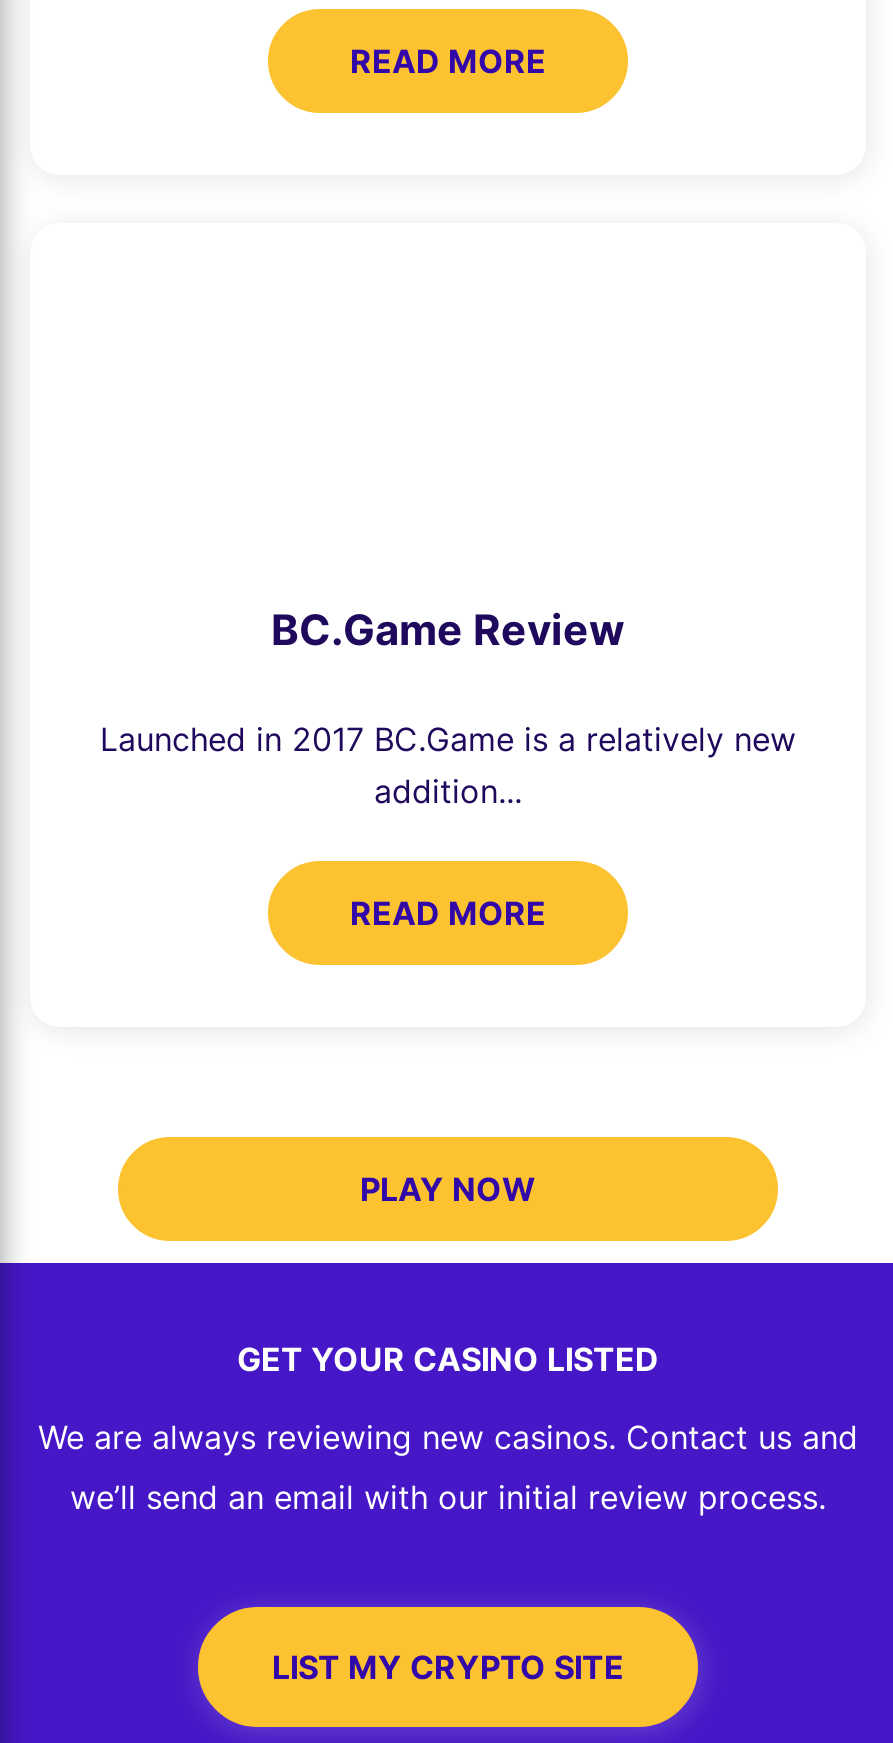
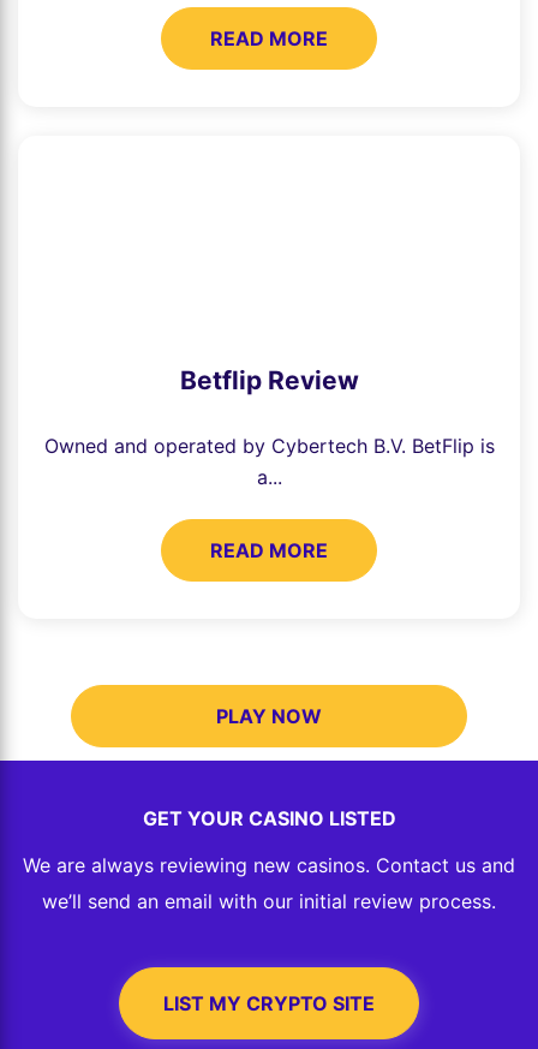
- BC.Game Review
+ Betflip Review

- Launched in 2017 BC.Game is a relatively new
- addition...
+ Owned and operated by Cybertech B.V. BetFlip is
+ a...
